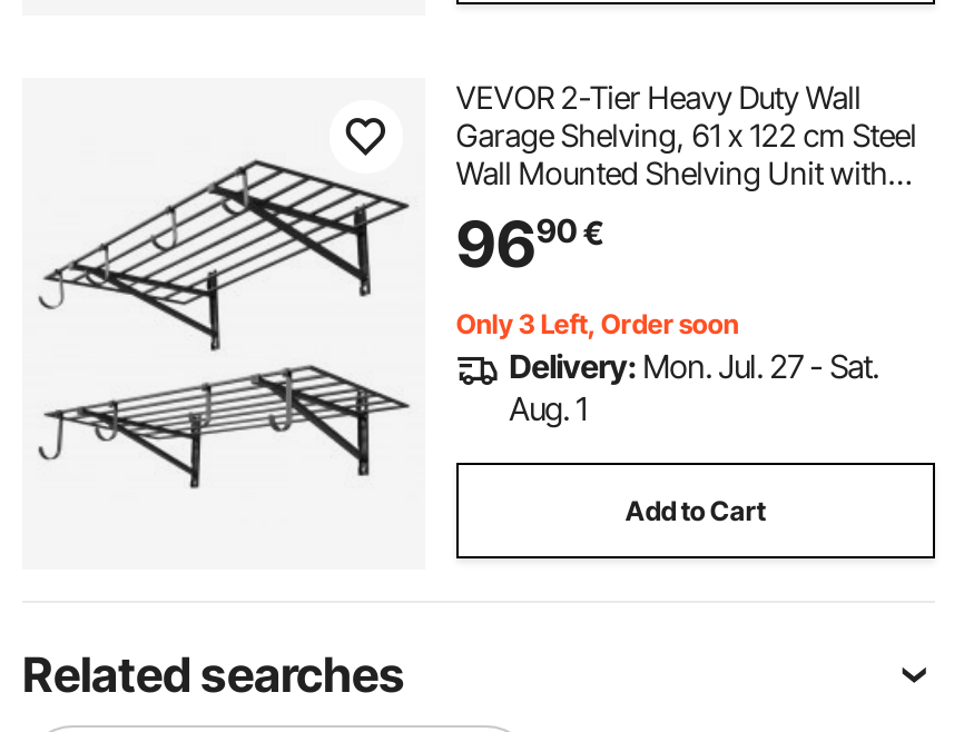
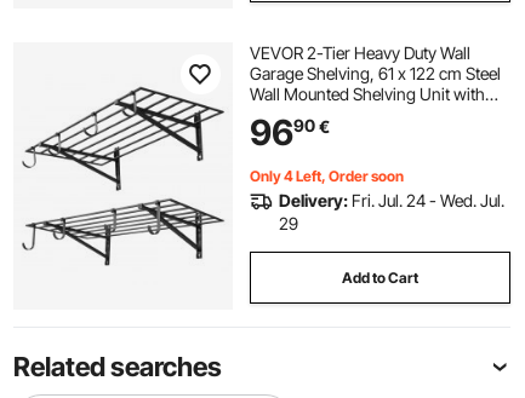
- Only 3 Left, Order soon
- Delivery: Mon. Jul. 27 - Sat.
- Aug. 1
+ Only 4 Left, Order soon
+ Delivery: Fri. Jul. 24 - Wed. Jul.
+ 29
